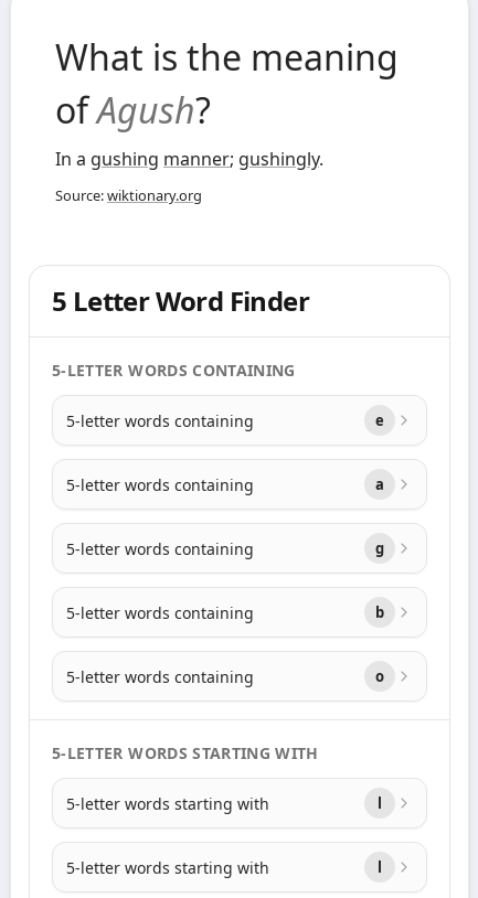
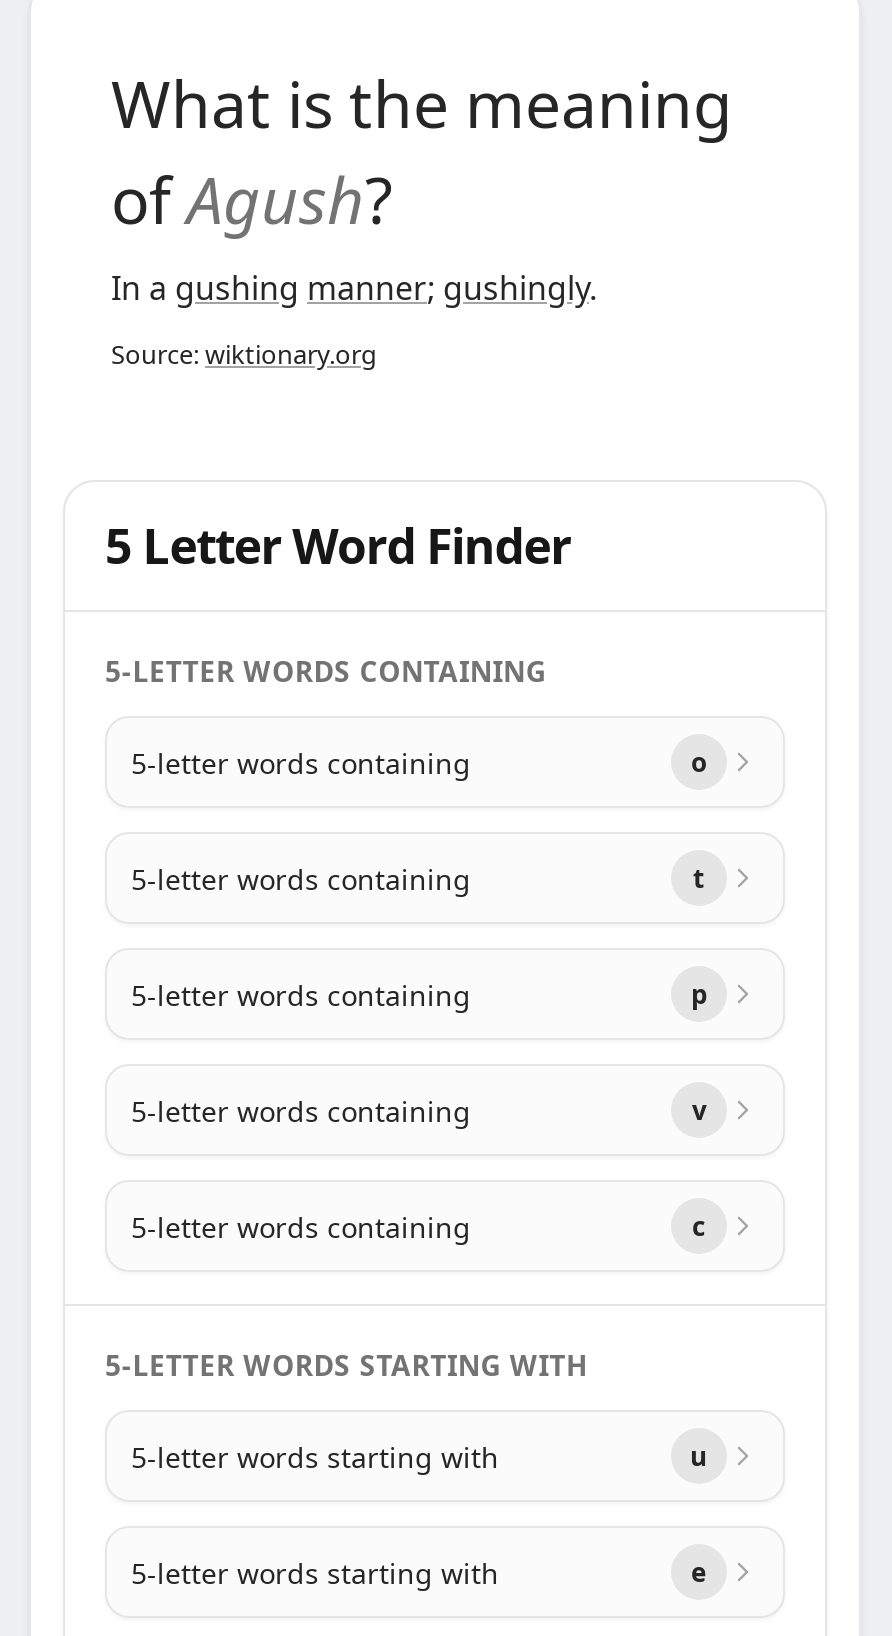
moved down: e

- a
+ t

- g
+ p

- b
+ v

moved up: o

+ c

- l
+ u

- l
